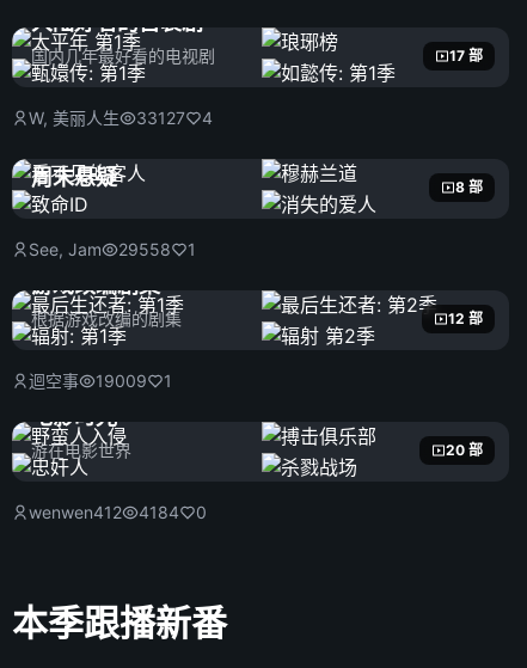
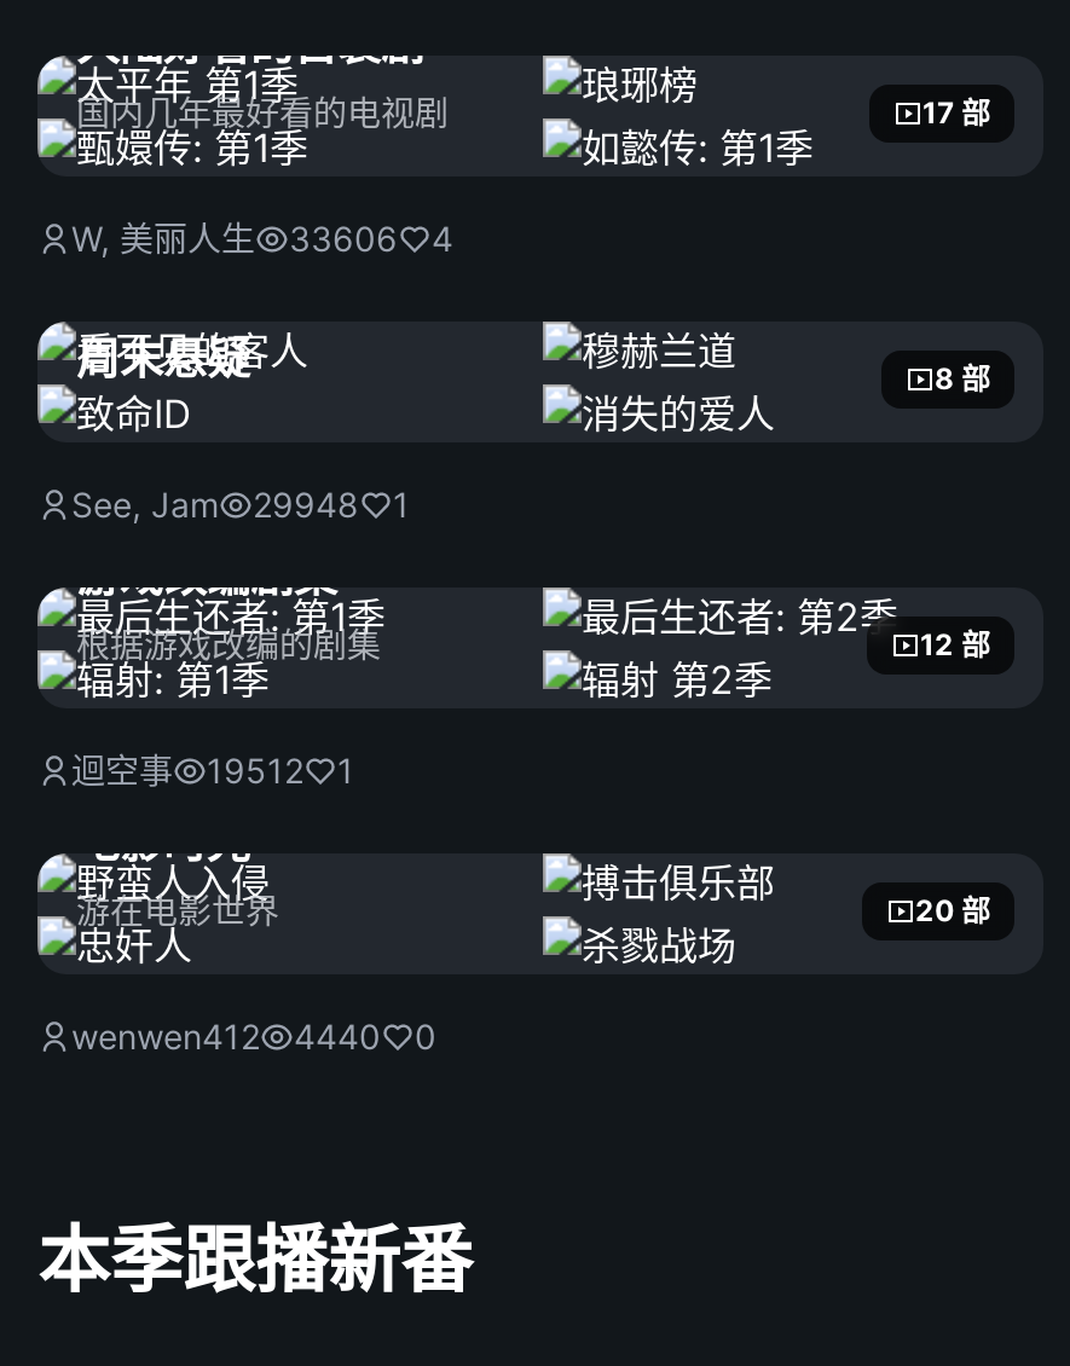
- W, 美丽人生 33127 4
+ W, 美丽人生 33606 4

- See, Jam 29558 1
+ See, Jam 29948 1

- 迴空事 19009 1
+ 迴空事 19512 1

- wenwen412 4184 0
+ wenwen412 4440 0
